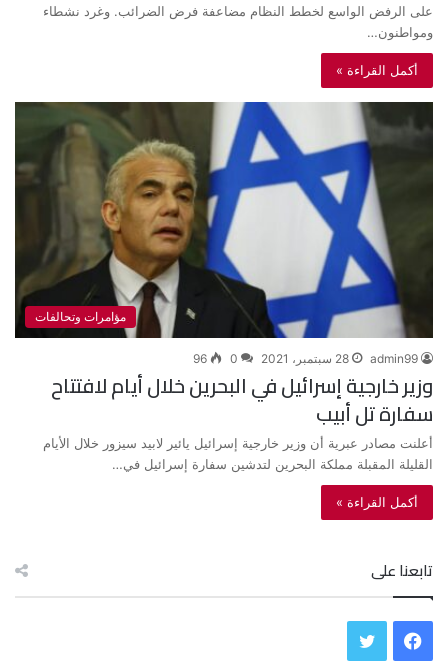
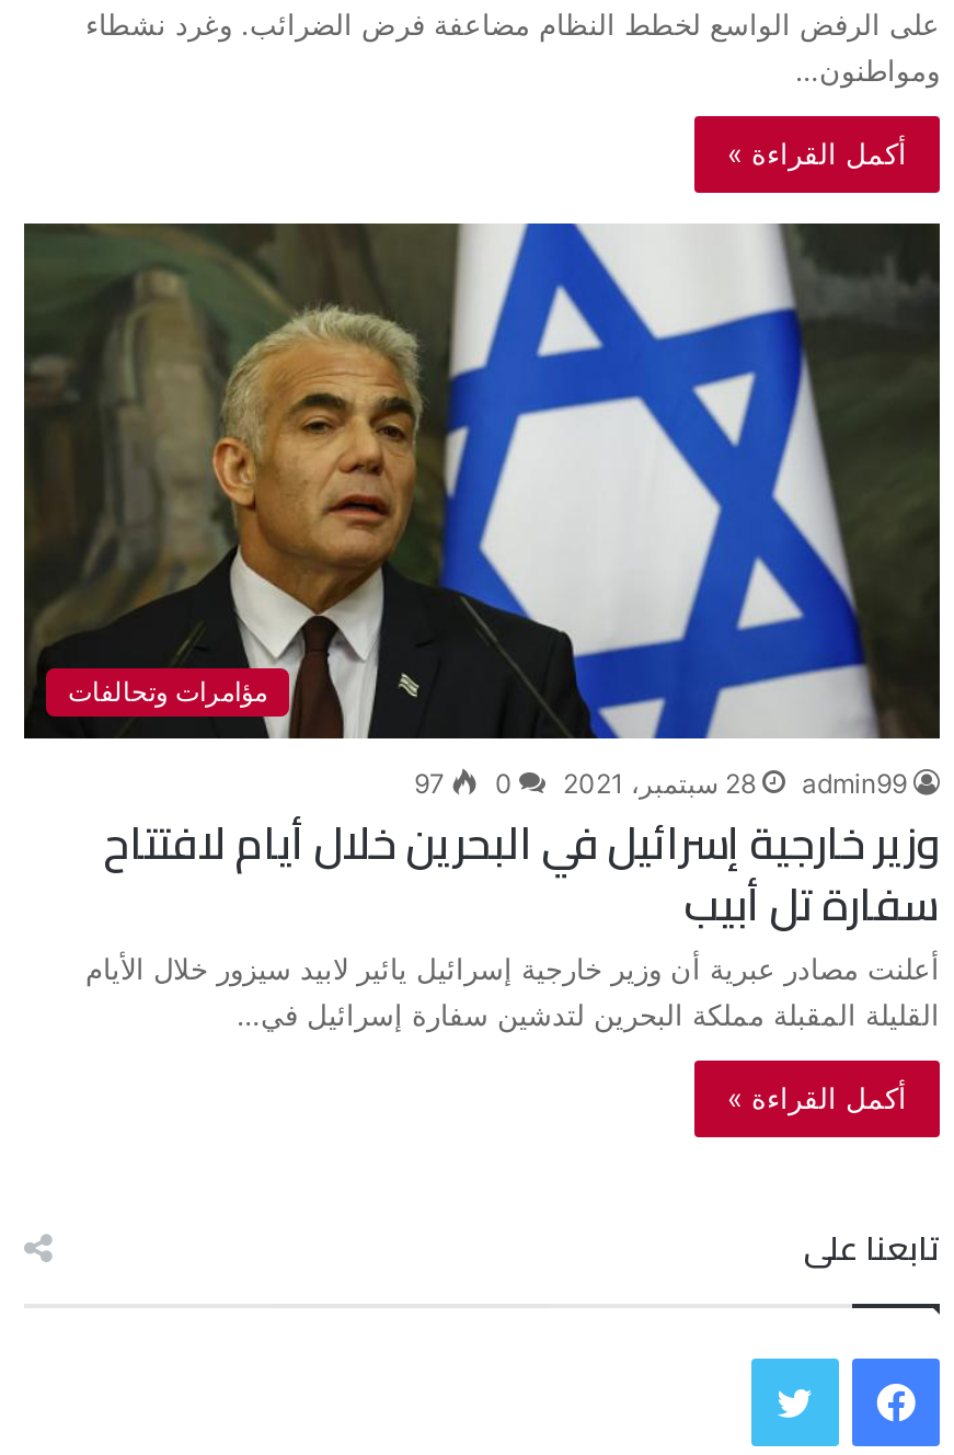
- 96 0
+ 97 0
